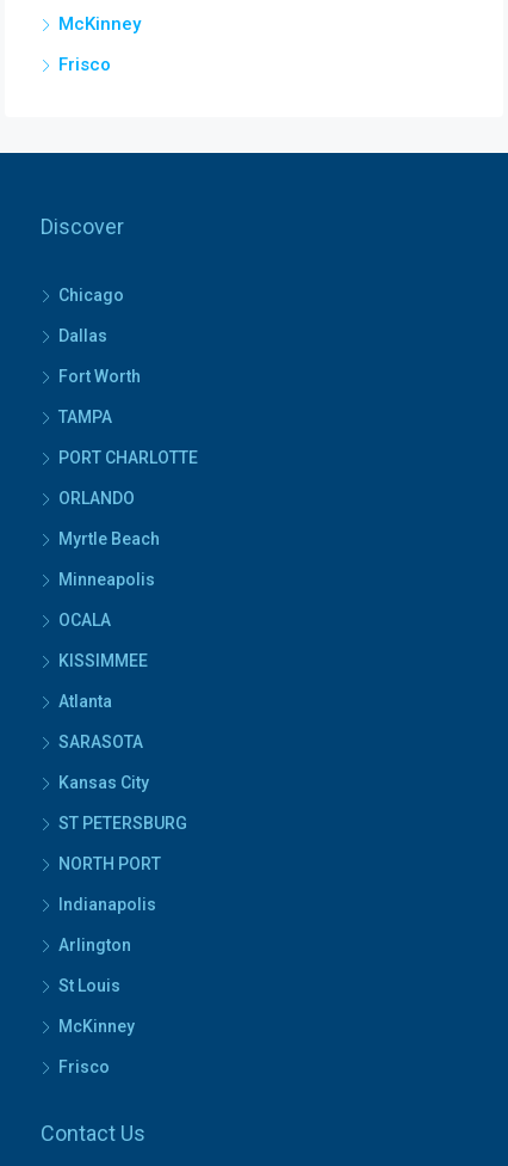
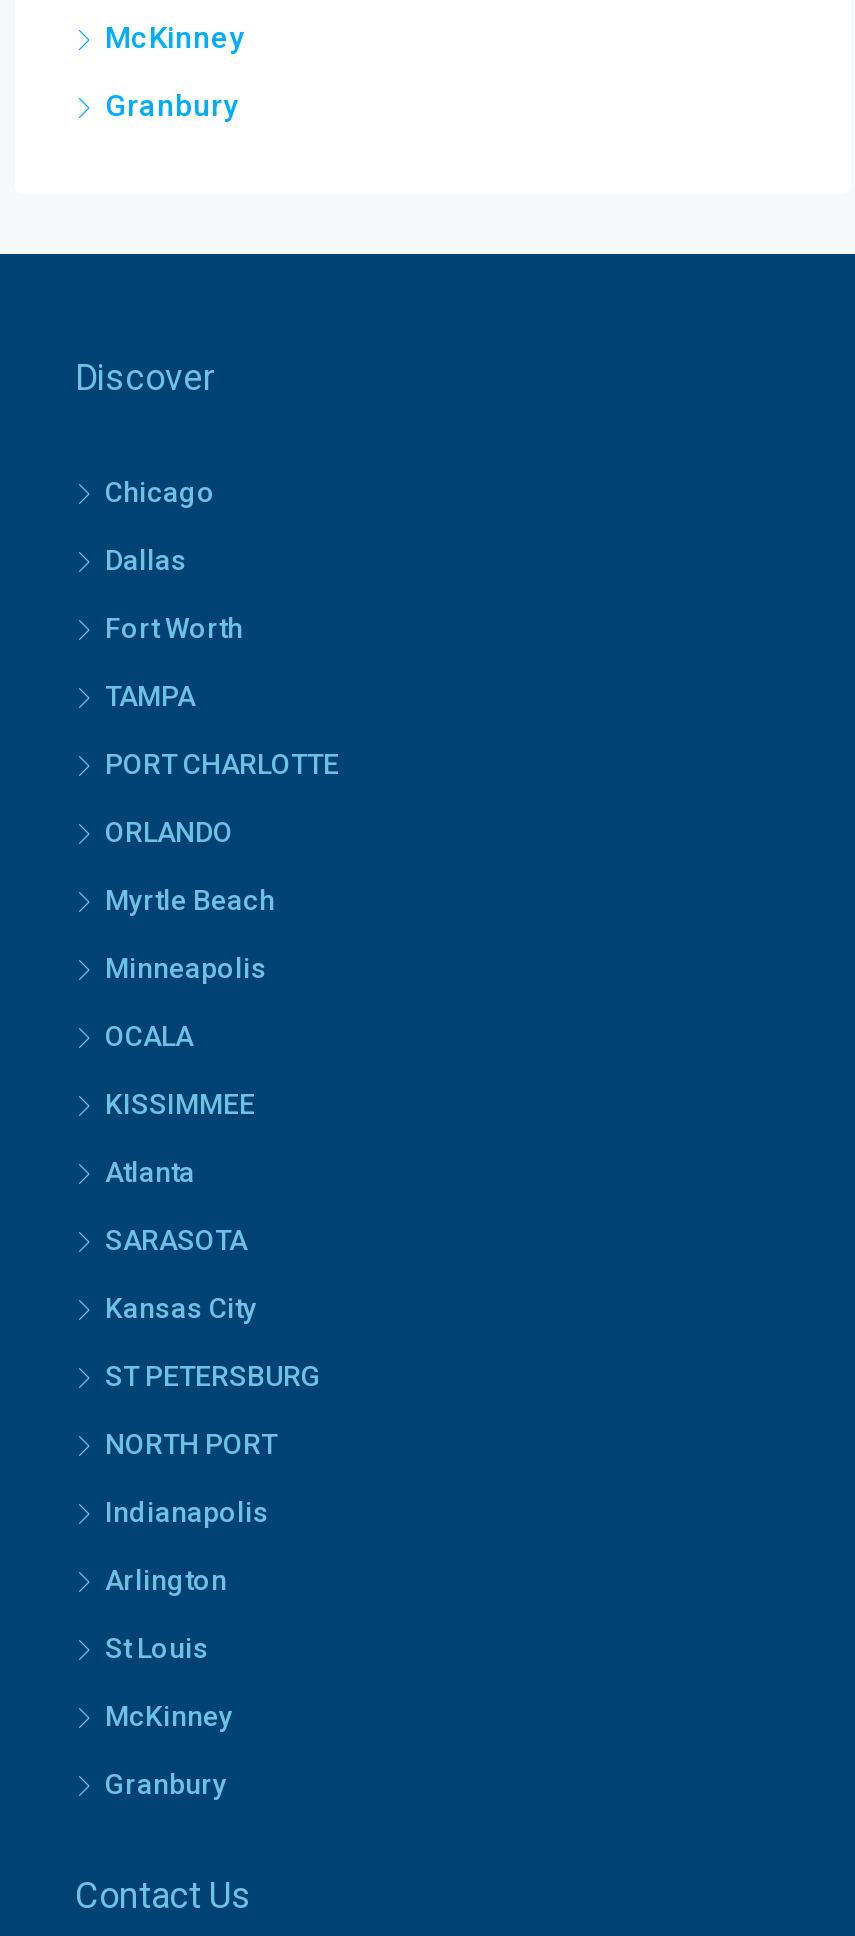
- Frisco
+ Granbury

- Frisco
+ Granbury
